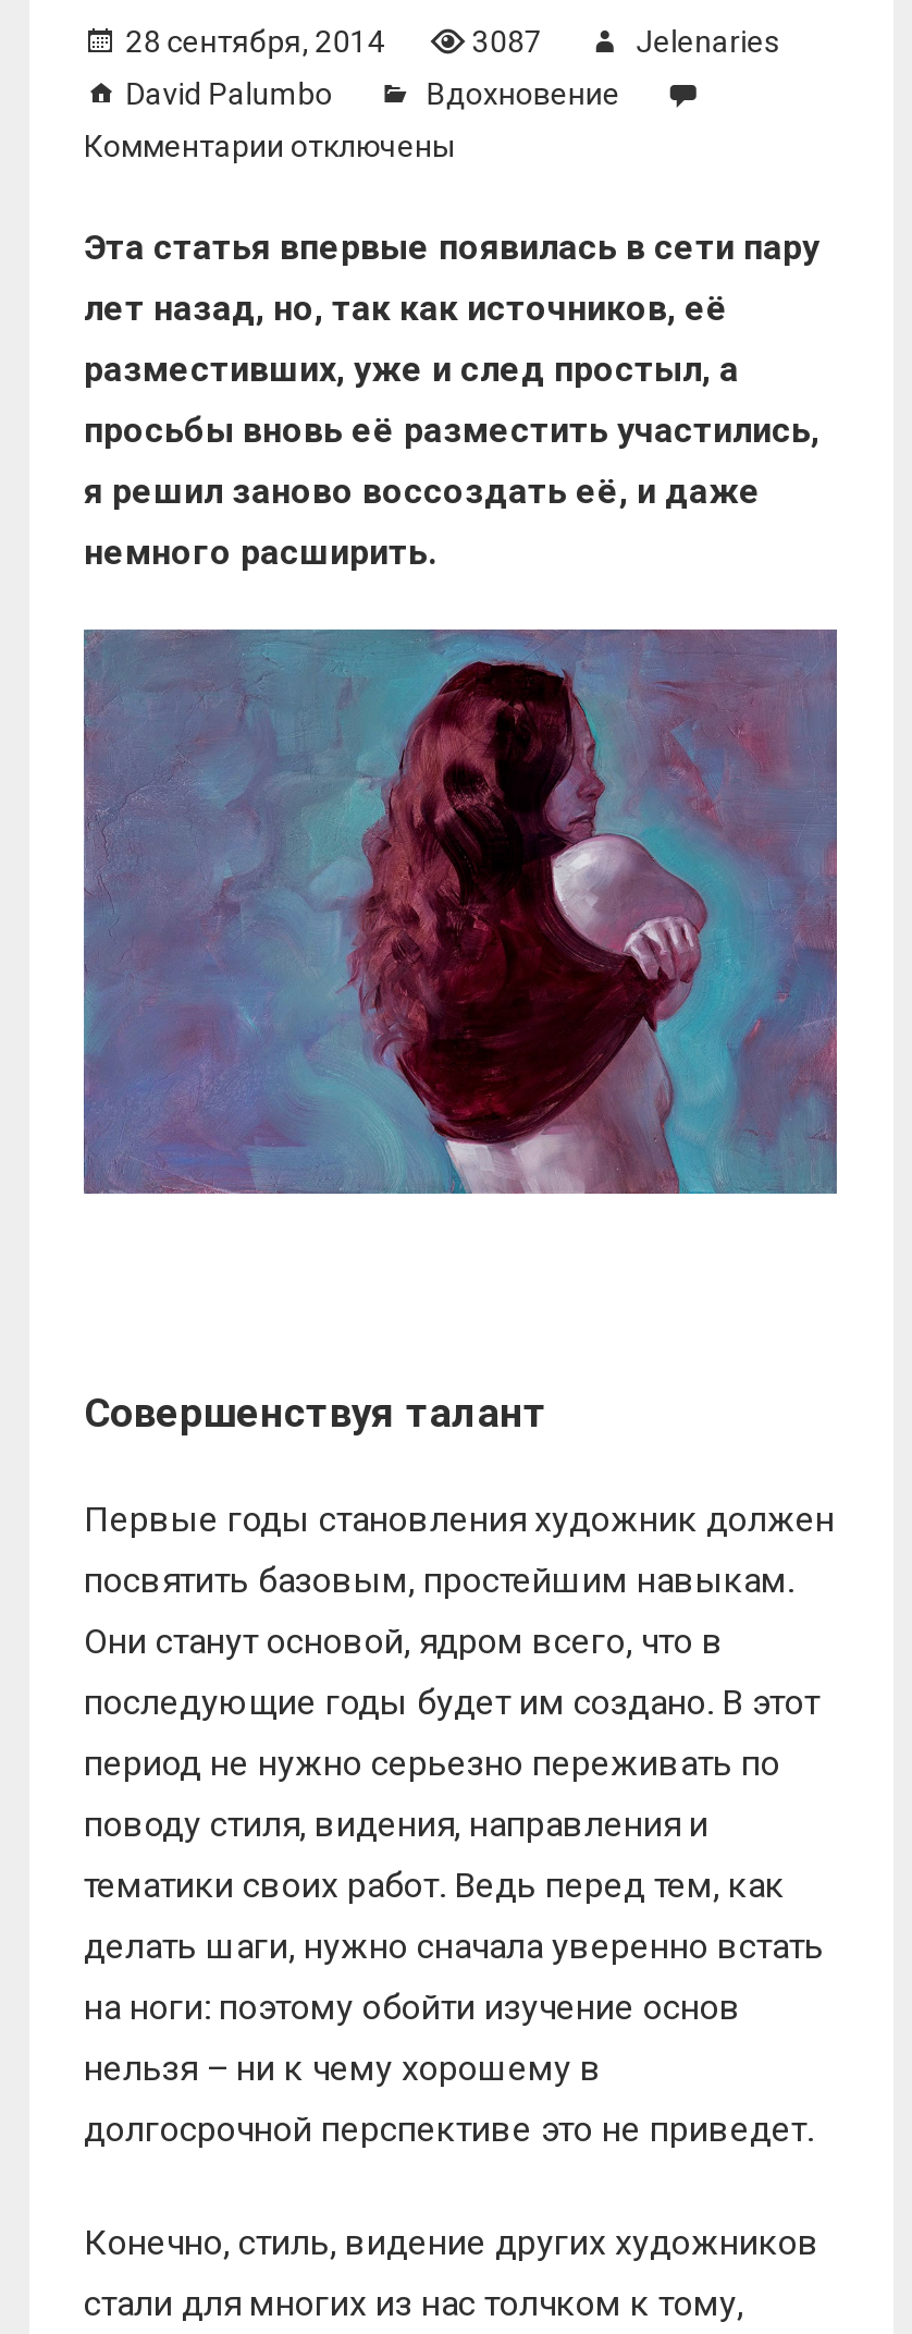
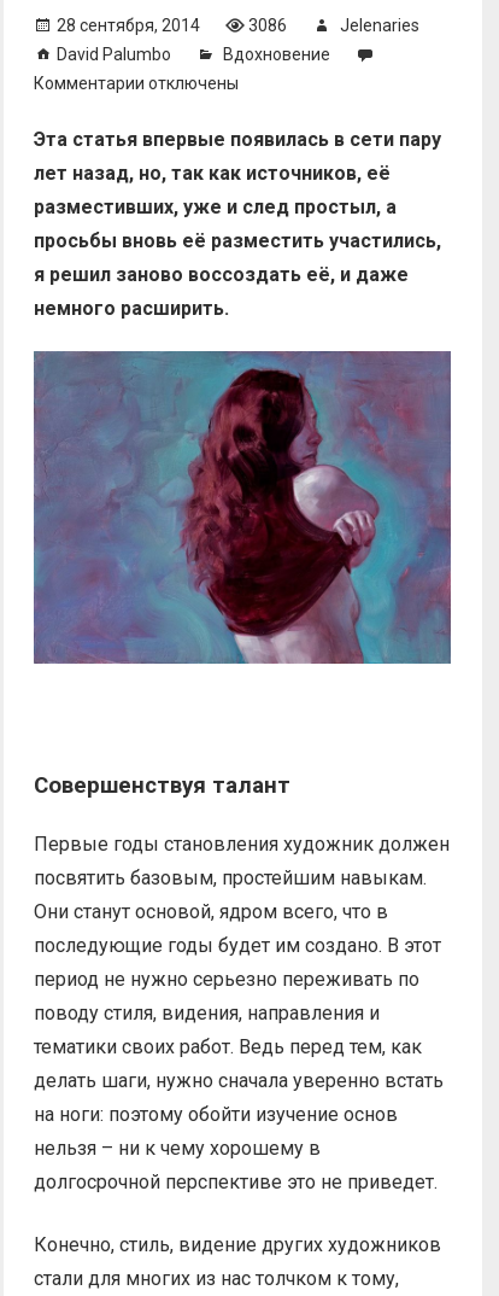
- 3087
+ 3086
